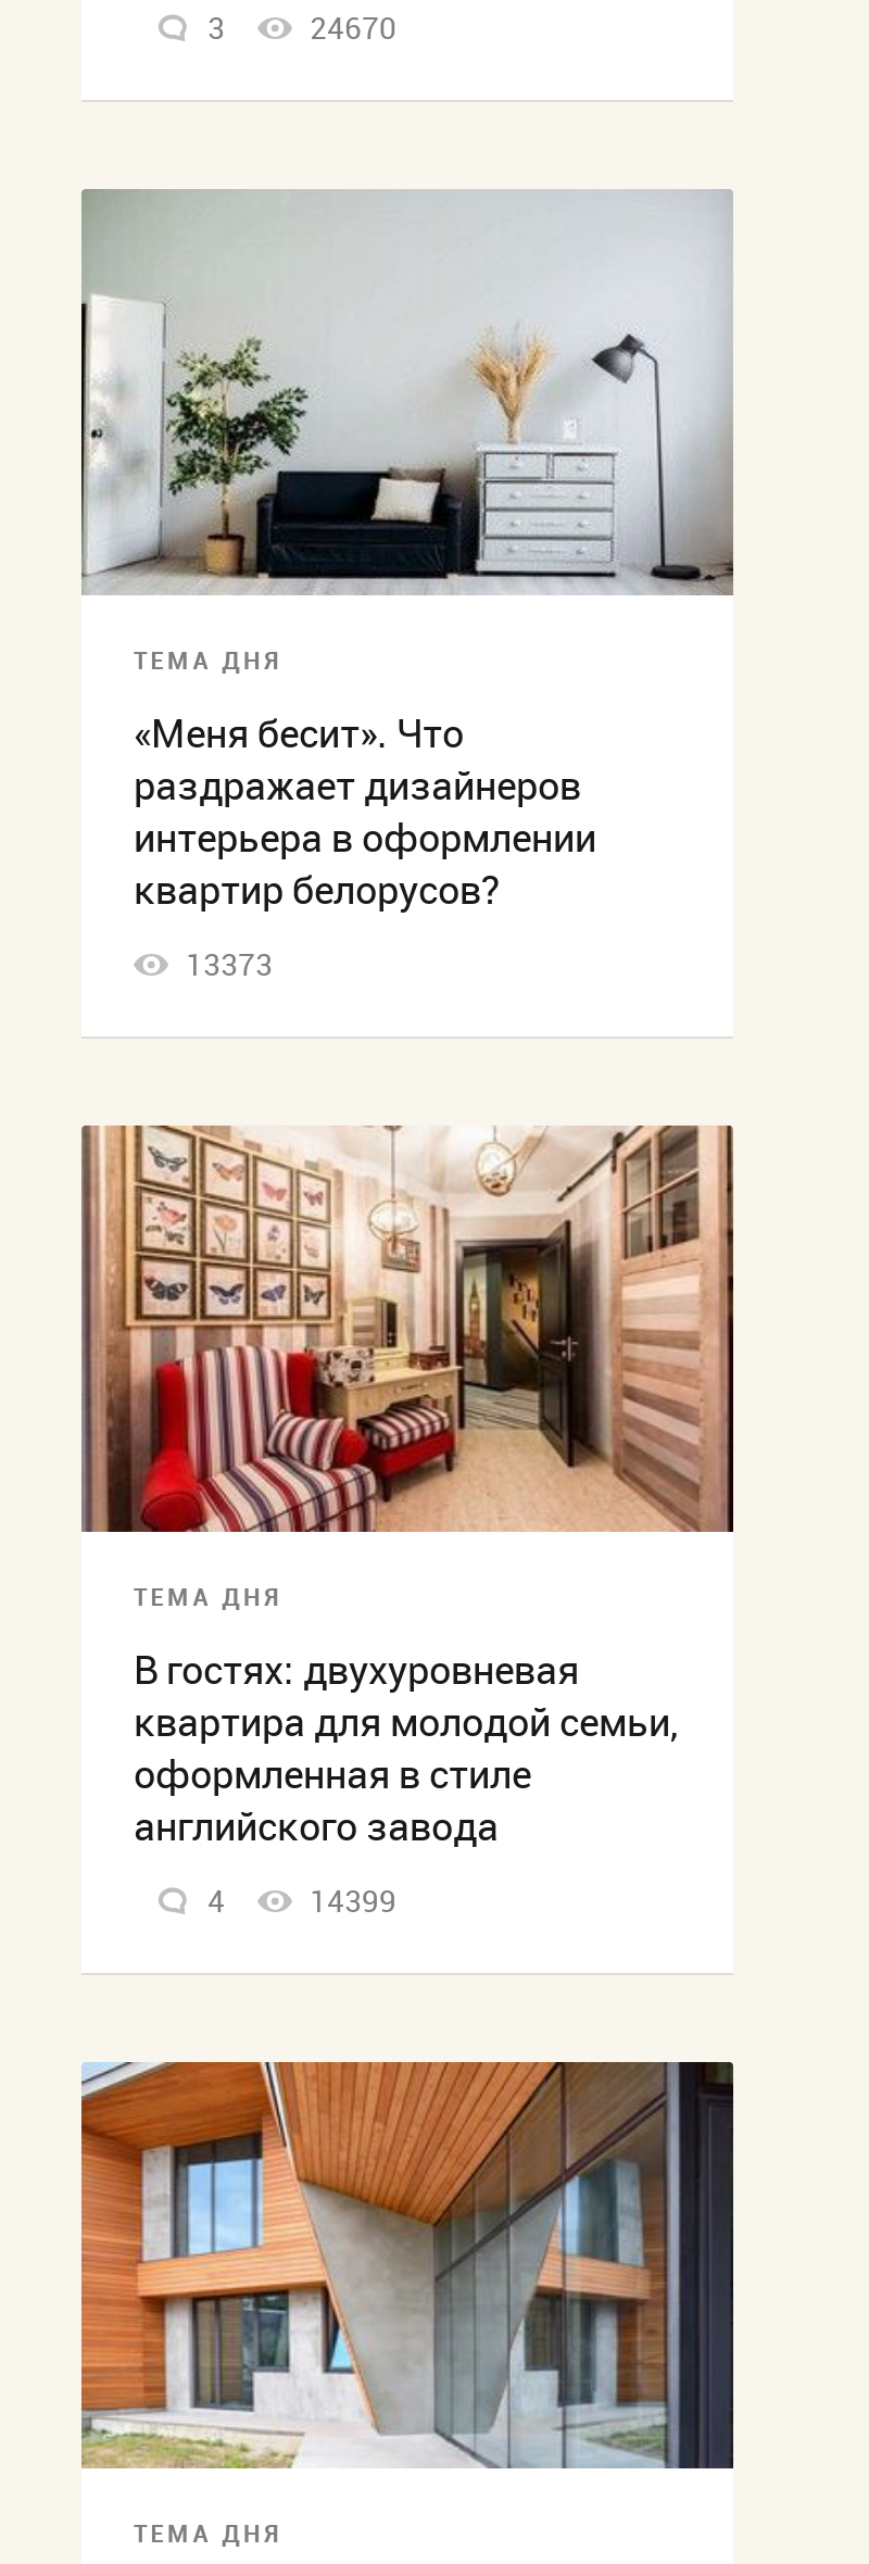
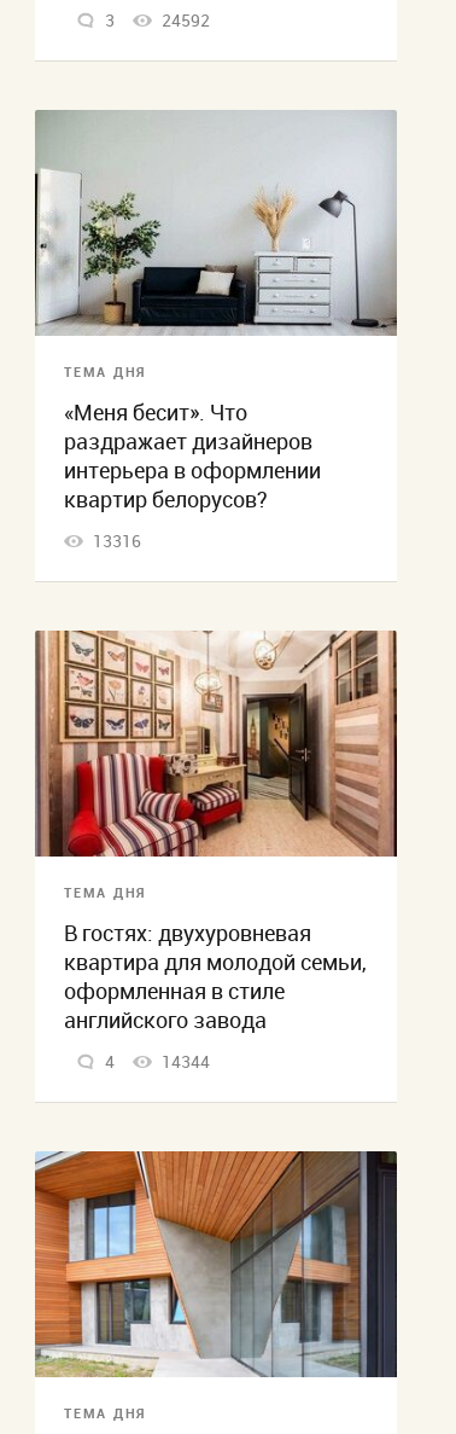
- 24670
+ 24592

- 13373
+ 13316

- 14399
+ 14344
